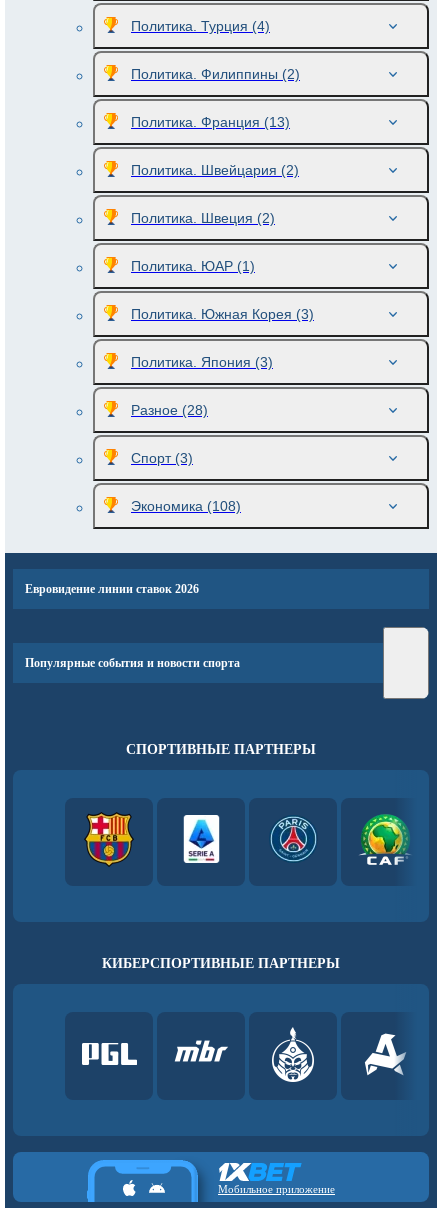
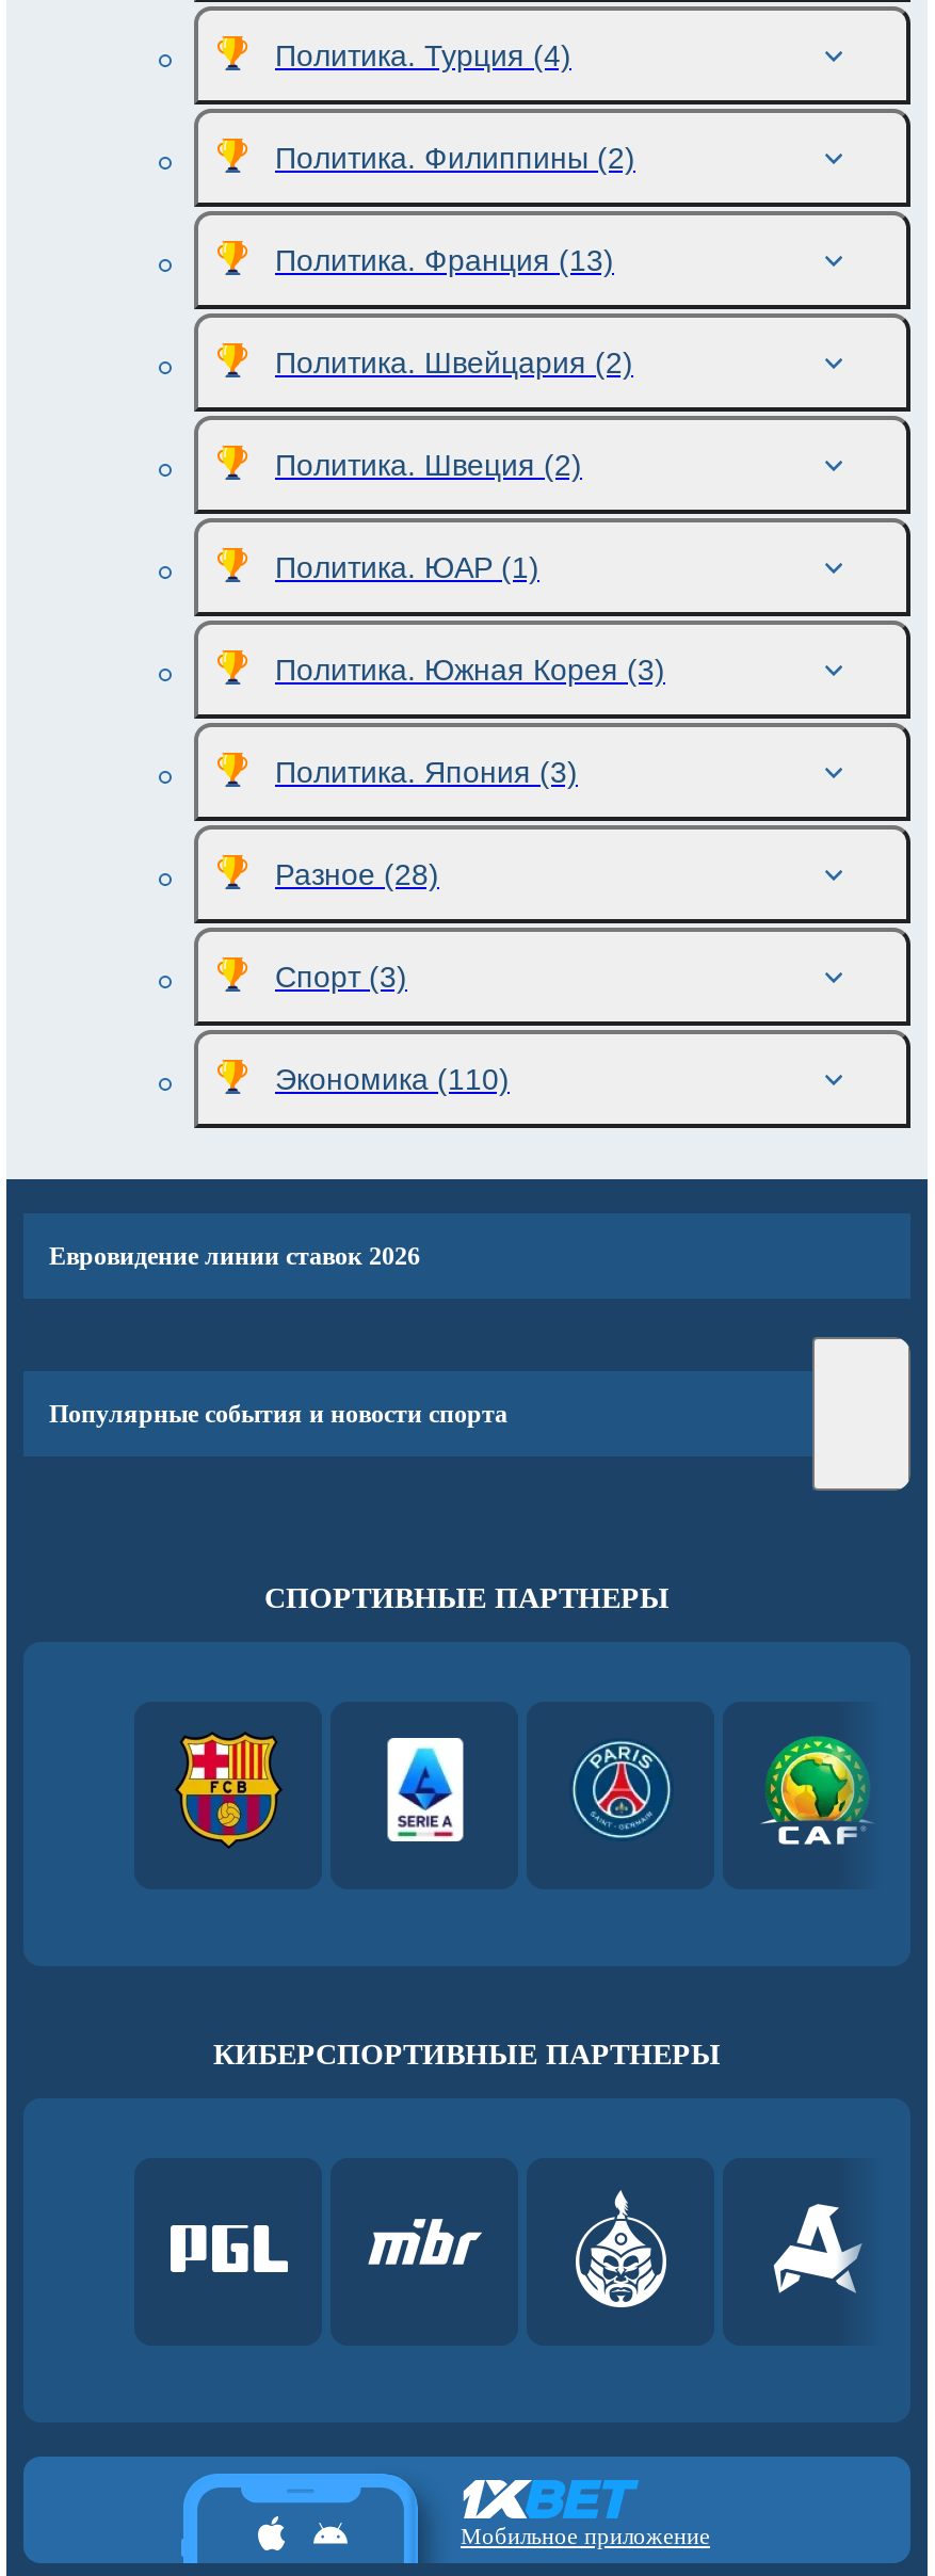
- Экономика (108)
+ Экономика (110)
